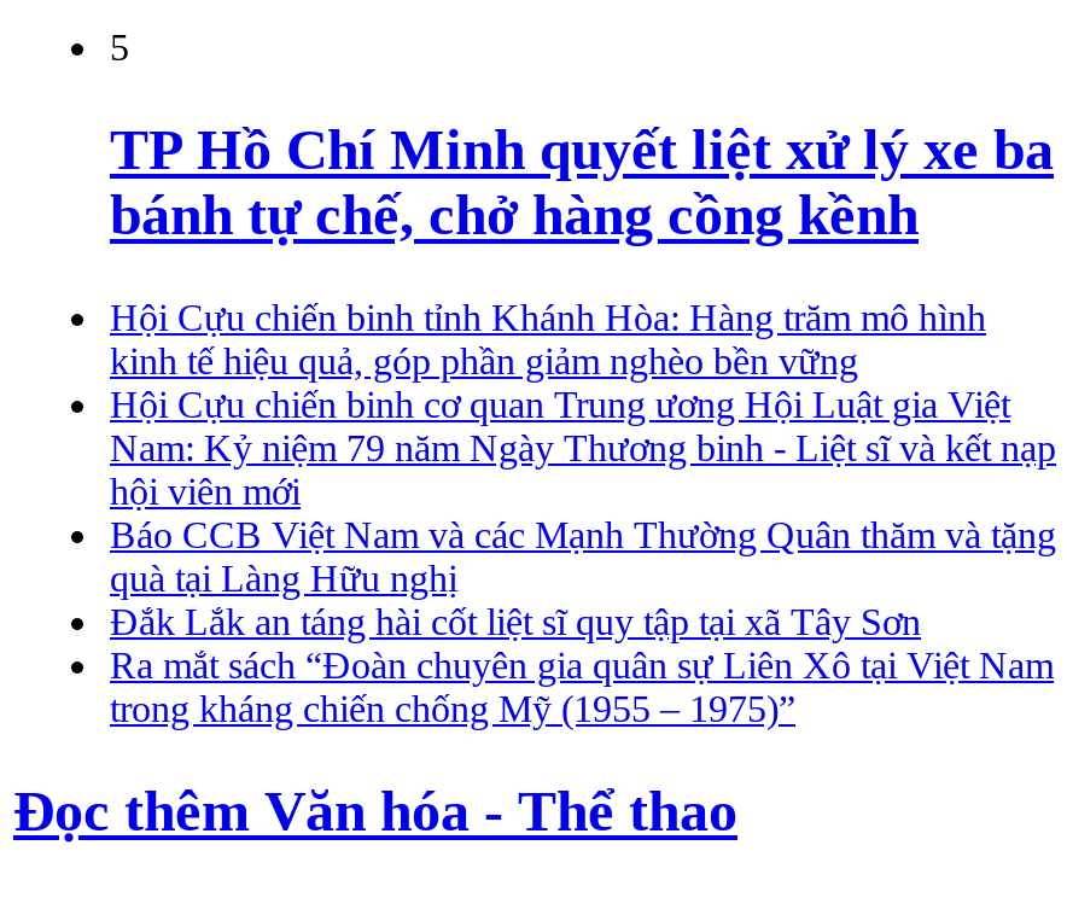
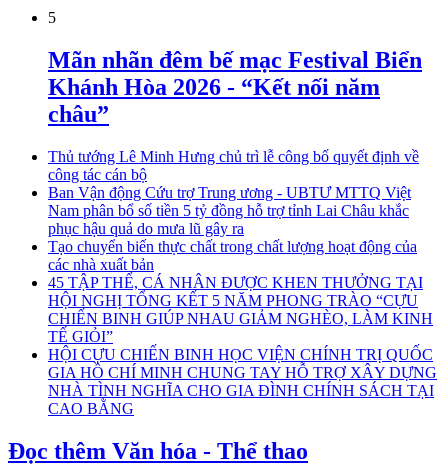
- TP Hồ Chí Minh quyết liệt xử lý xe ba
- bánh tự chế, chở hàng cồng kềnh
+ Mãn nhãn đêm bế mạc Festival Biển
+ Khánh Hòa 2026 - “Kết nối năm
+ châu”

- Hội Cựu chiến binh tỉnh Khánh Hòa: Hàng trăm mô hình
- kinh tế hiệu quả, góp phần giảm nghèo bền vững
- Hội Cựu chiến binh cơ quan Trung ương Hội Luật gia Việt
- Nam: Kỷ niệm 79 năm Ngày Thương binh - Liệt sĩ và kết nạp
- hội viên mới
- Báo CCB Việt Nam và các Mạnh Thường Quân thăm và tặng
- quà tại Làng Hữu nghị
- Đắk Lắk an táng hài cốt liệt sĩ quy tập tại xã Tây Sơn
- Ra mắt sách “Đoàn chuyên gia quân sự Liên Xô tại Việt Nam
- trong kháng chiến chống Mỹ (1955 – 1975)”
+ Thủ tướng Lê Minh Hưng chủ trì lễ công bố quyết định về
+ công tác cán bộ
+ Ban Vận động Cứu trợ Trung ương - UBTƯ MTTQ Việt
+ Nam phân bổ số tiền 5 tỷ đồng hỗ trợ tỉnh Lai Châu khắc
+ phục hậu quả do mưa lũ gây ra
+ Tạo chuyển biến thực chất trong chất lượng hoạt động của
+ các nhà xuất bản
+ 45 TẬP THỂ, CÁ NHÂN ĐƯỢC KHEN THƯỞNG TẠI
+ HỘI NGHỊ TỔNG KẾT 5 NĂM PHONG TRÀO “CỰU
+ CHIẾN BINH GIÚP NHAU GIẢM NGHÈO, LÀM KINH
+ TẾ GIỎI”
+ HỘI CỰU CHIẾN BINH HỌC VIỆN CHÍNH TRỊ QUỐC
+ GIA HỒ CHÍ MINH CHUNG TAY HỖ TRỢ XÂY DỰNG
+ NHÀ TÌNH NGHĨA CHO GIA ĐÌNH CHÍNH SÁCH TẠI
+ CAO BẰNG
